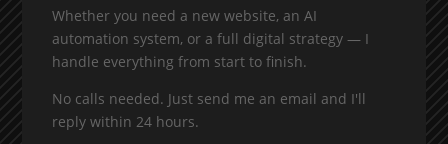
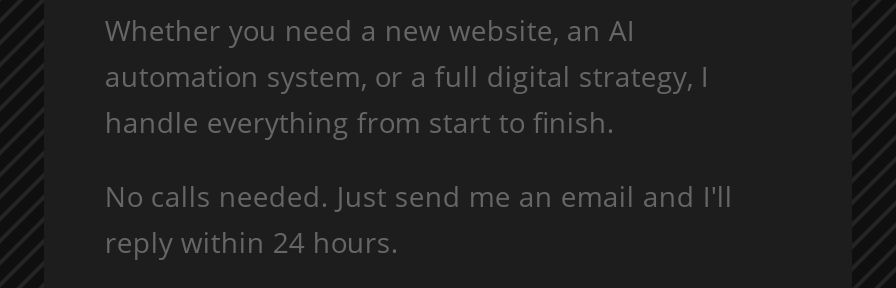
- automation system, or a full digital strategy — I
+ automation system, or a full digital strategy, I
